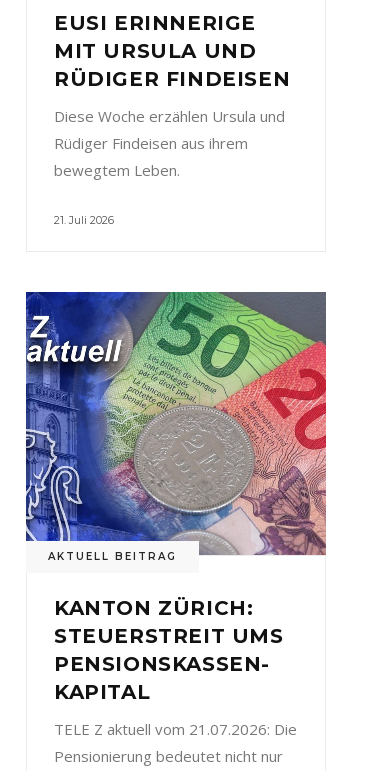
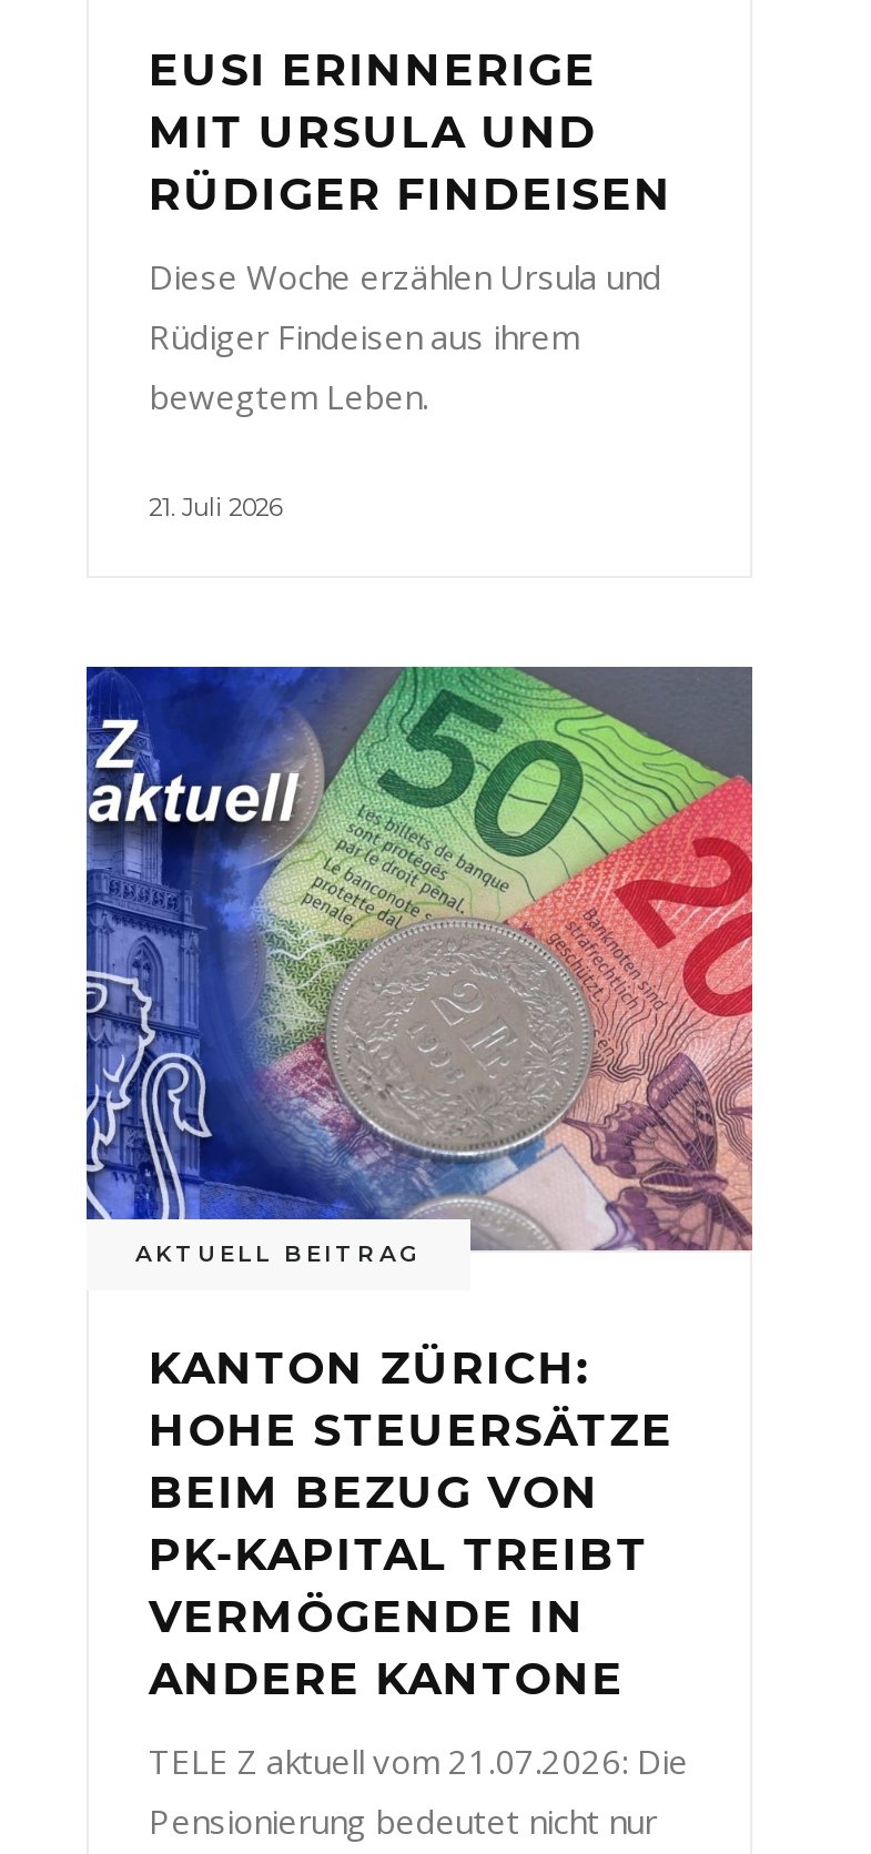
- STEUERSTREIT UMS
- PENSIONSKASSEN-
- KAPITAL
+ HOHE STEUERSÄTZE
+ BEIM BEZUG VON
+ PK-KAPITAL TREIBT
+ VERMÖGENDE IN
+ ANDERE KANTONE
